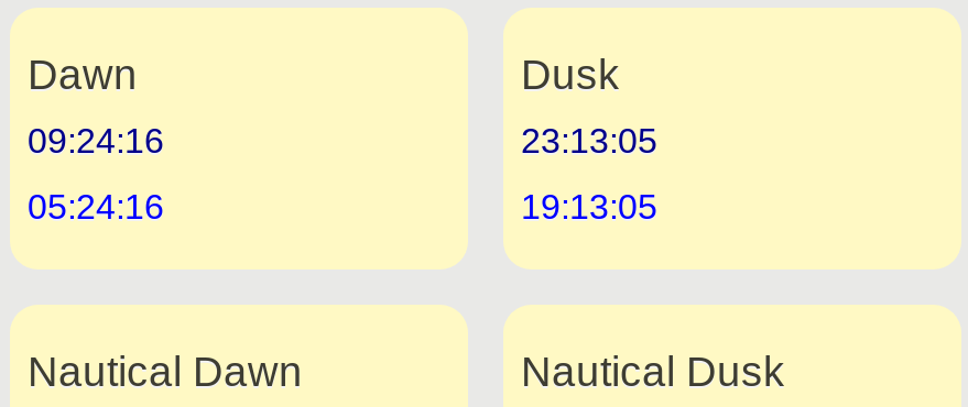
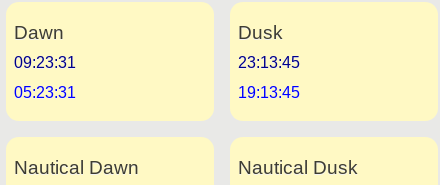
- 09:24:16
+ 09:23:31

- 23:13:05
+ 23:13:45

- 05:24:16
+ 05:23:31

- 19:13:05
+ 19:13:45
